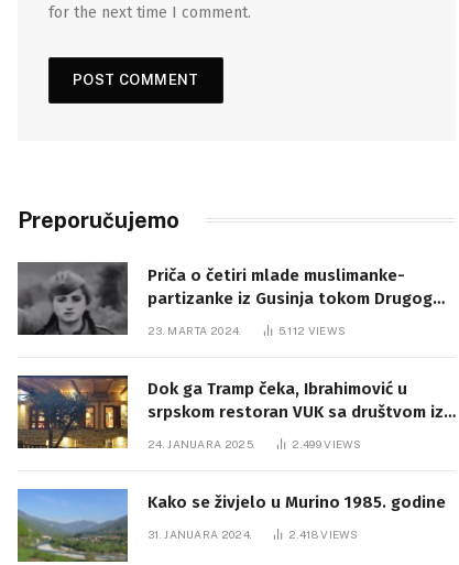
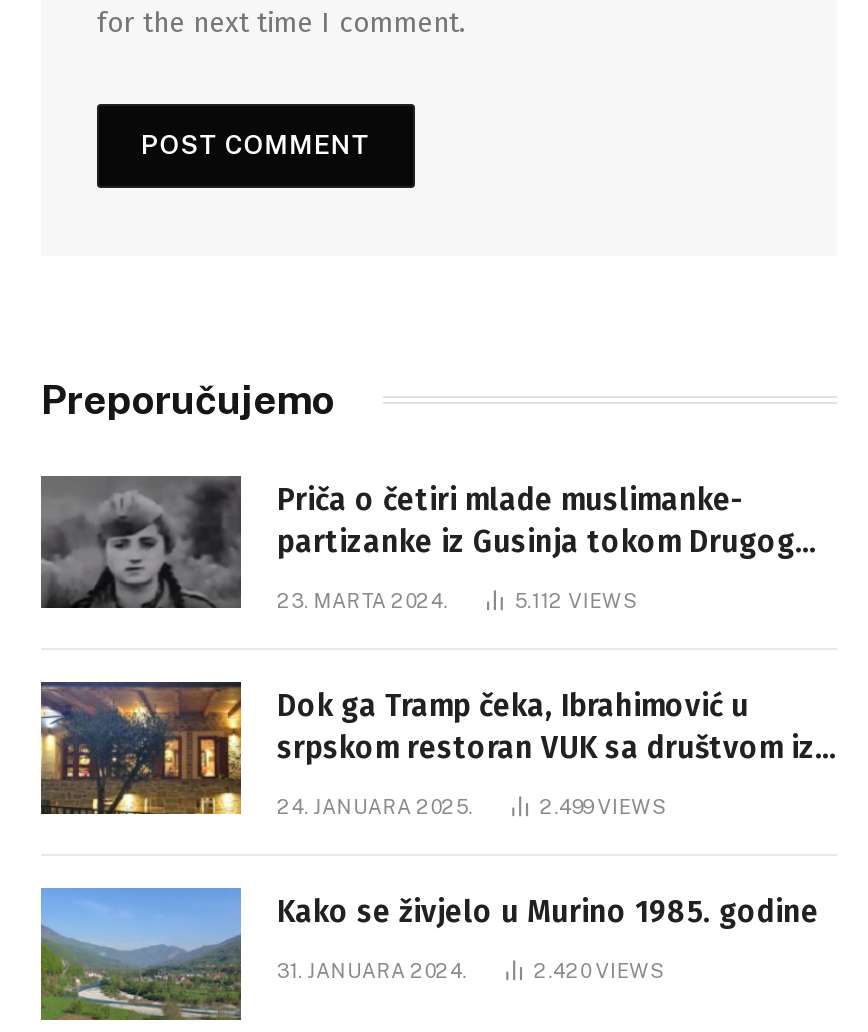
- 2.418 VIEWS
+ 2.420 VIEWS
